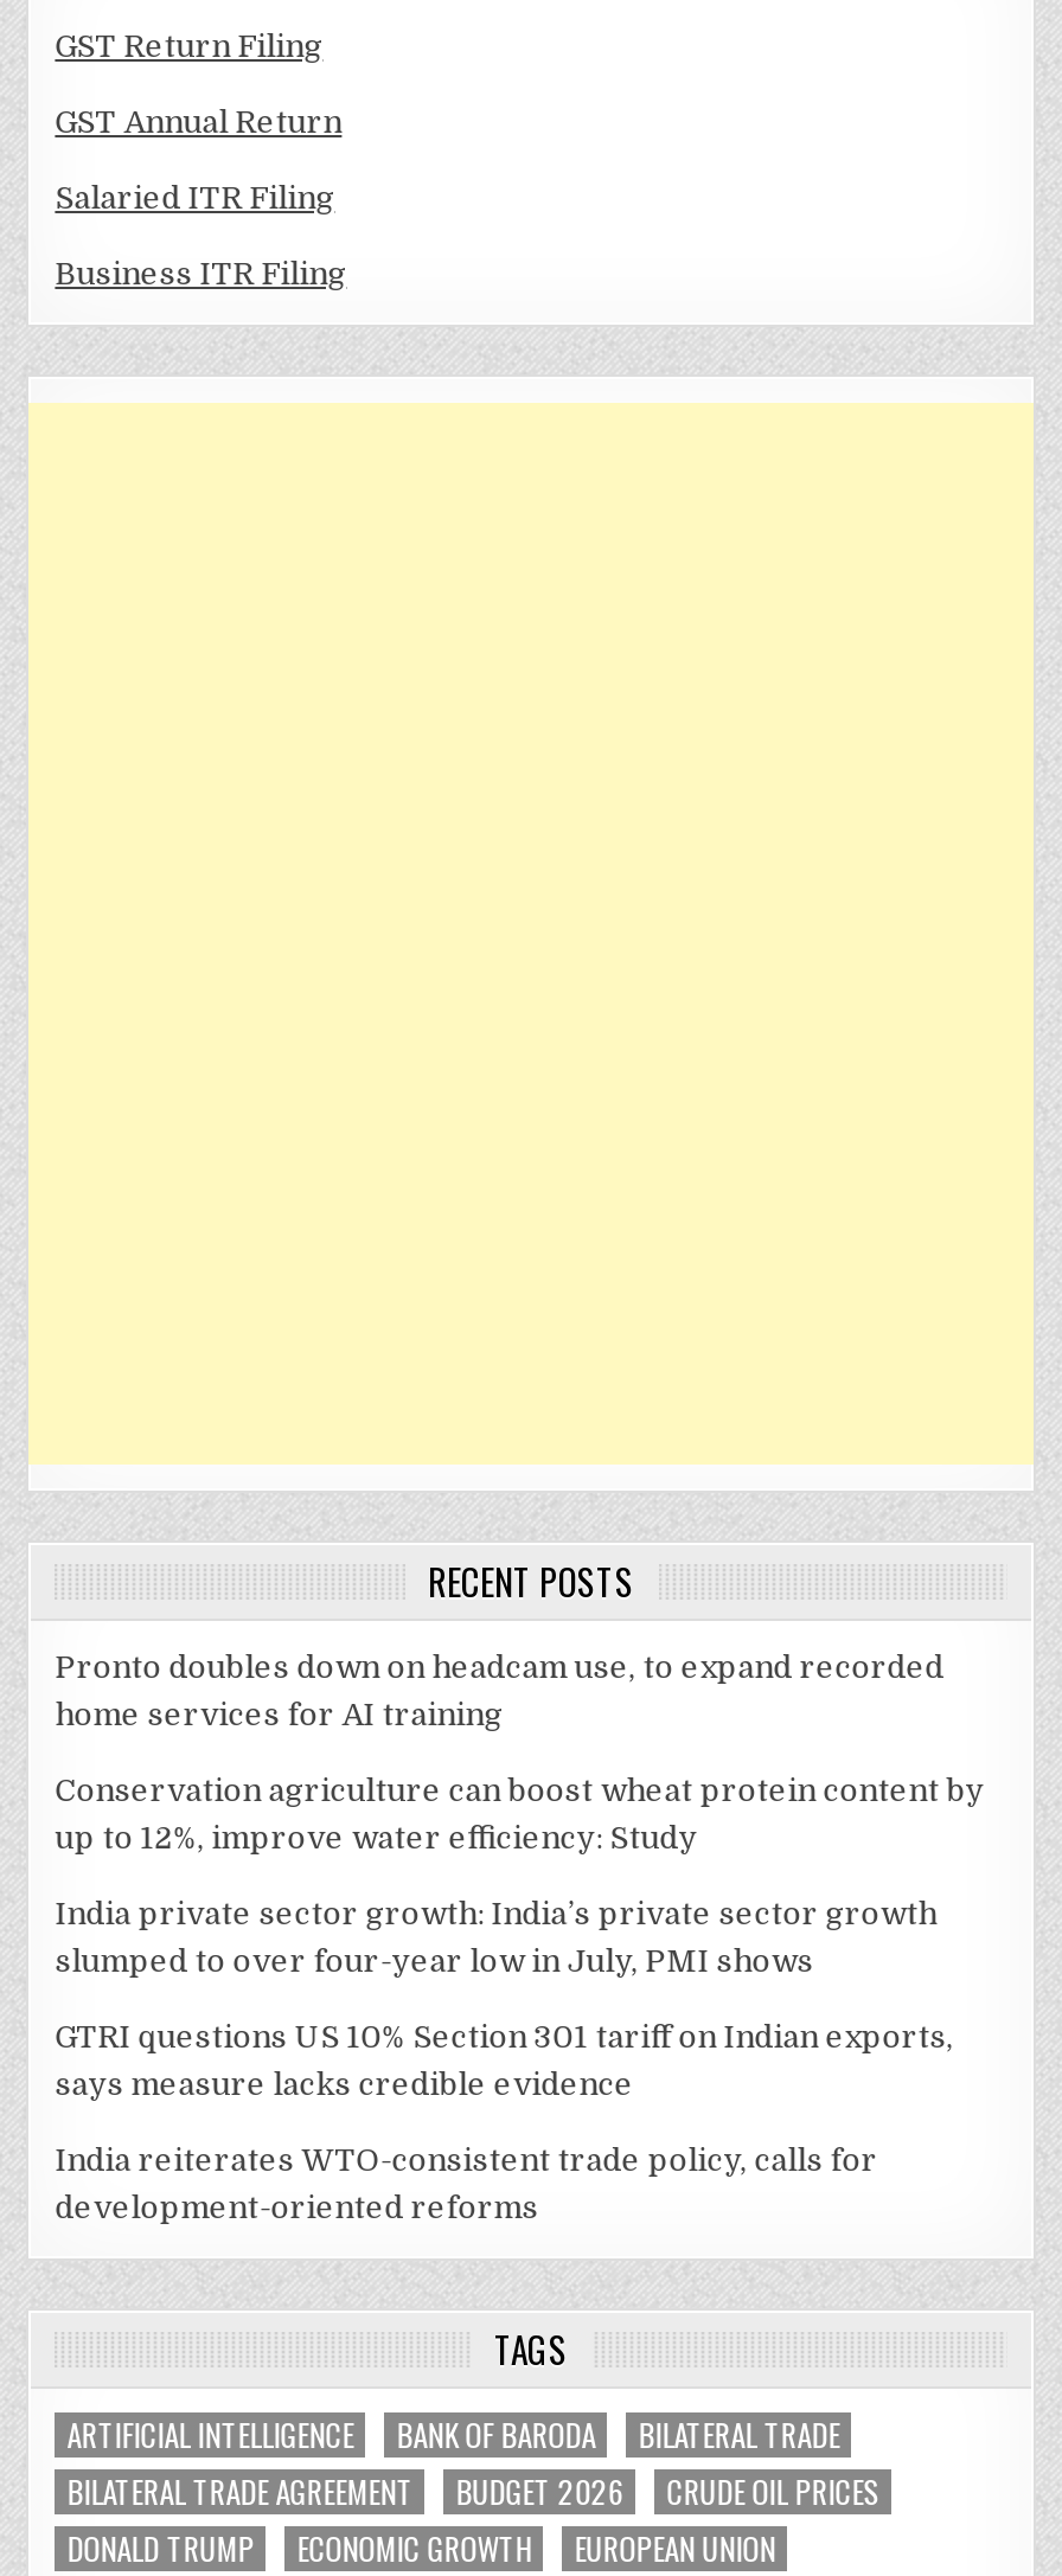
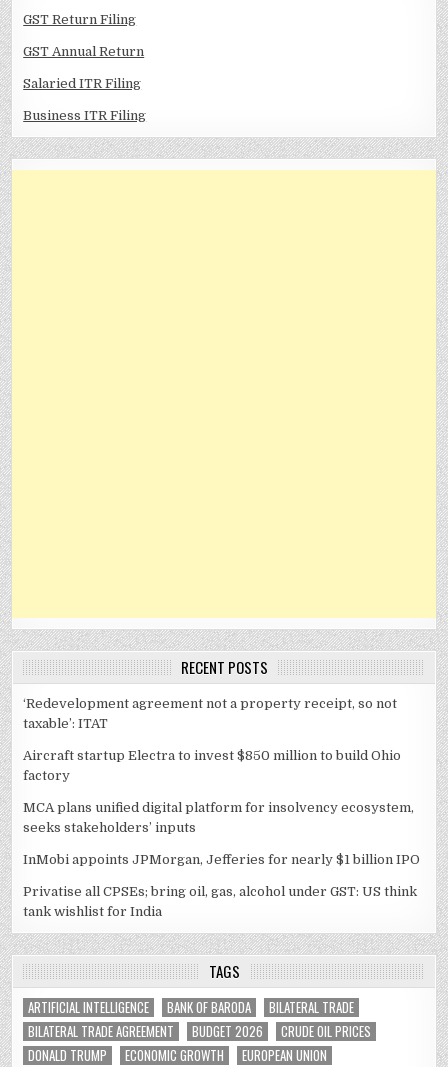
- Pronto doubles down on headcam use, to expand recorded
- home services for AI training
+ ‘Redevelopment agreement not a property receipt, so not
+ taxable’: ITAT

- Conservation agriculture can boost wheat protein content by
- up to 12%, improve water efficiency: Study
+ Aircraft startup Electra to invest $850 million to build Ohio
+ factory

- India private sector growth: India’s private sector growth
- slumped to over four-year low in July, PMI shows
+ MCA plans unified digital platform for insolvency ecosystem,
+ seeks stakeholders’ inputs

- GTRI questions US 10% Section 301 tariff on Indian exports,
- says measure lacks credible evidence
+ InMobi appoints JPMorgan, Jefferies for nearly $1 billion IPO

- India reiterates WTO-consistent trade policy, calls for
- development-oriented reforms
+ Privatise all CPSEs; bring oil, gas, alcohol under GST: US think
+ tank wishlist for India
